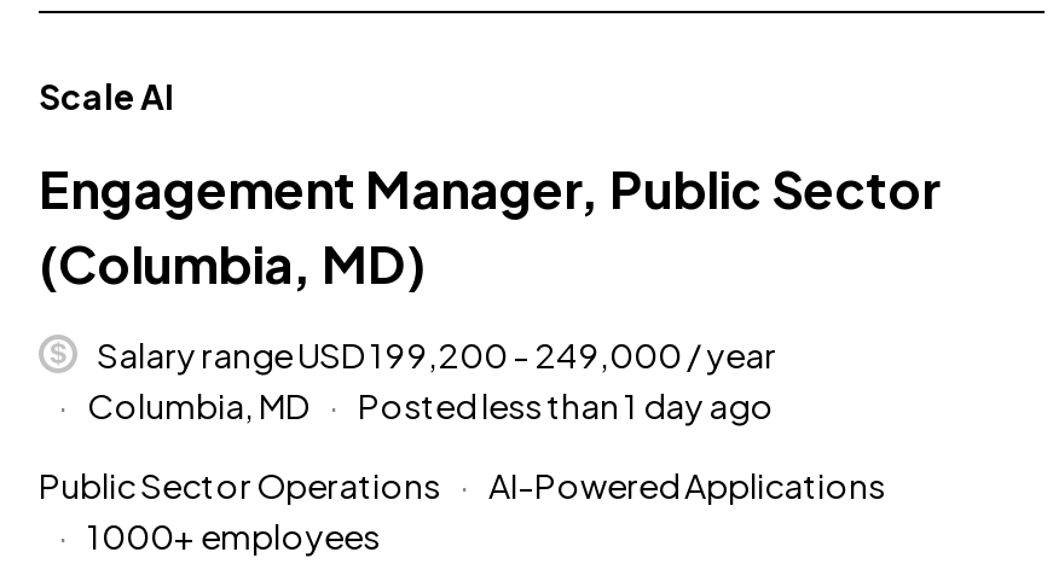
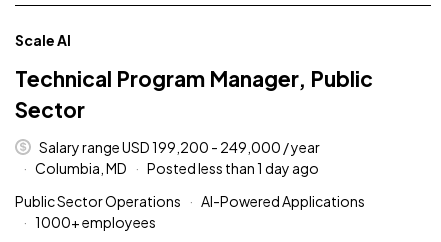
- Engagement Manager, Public Sector
- (Columbia, MD)
+ Technical Program Manager, Public
+ Sector
